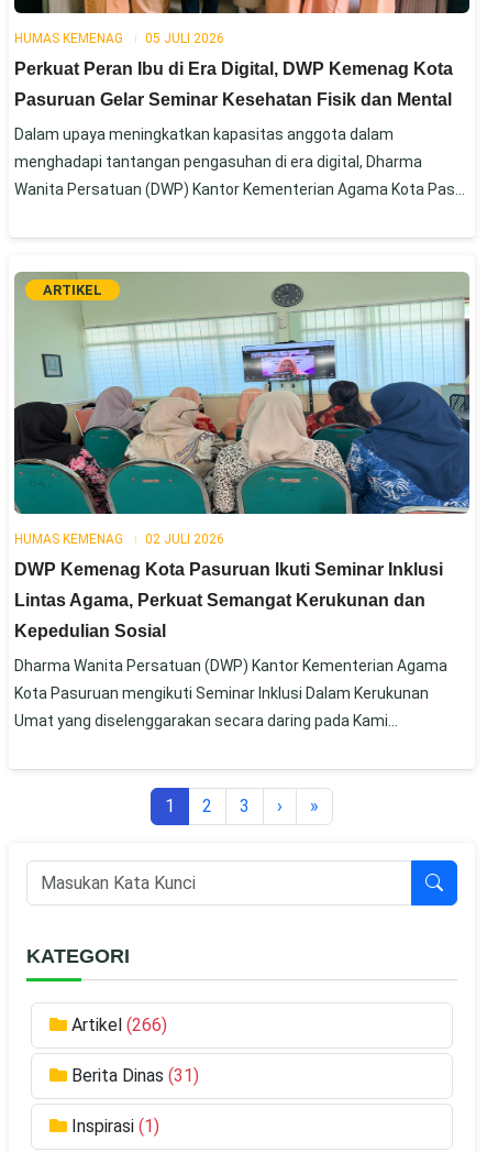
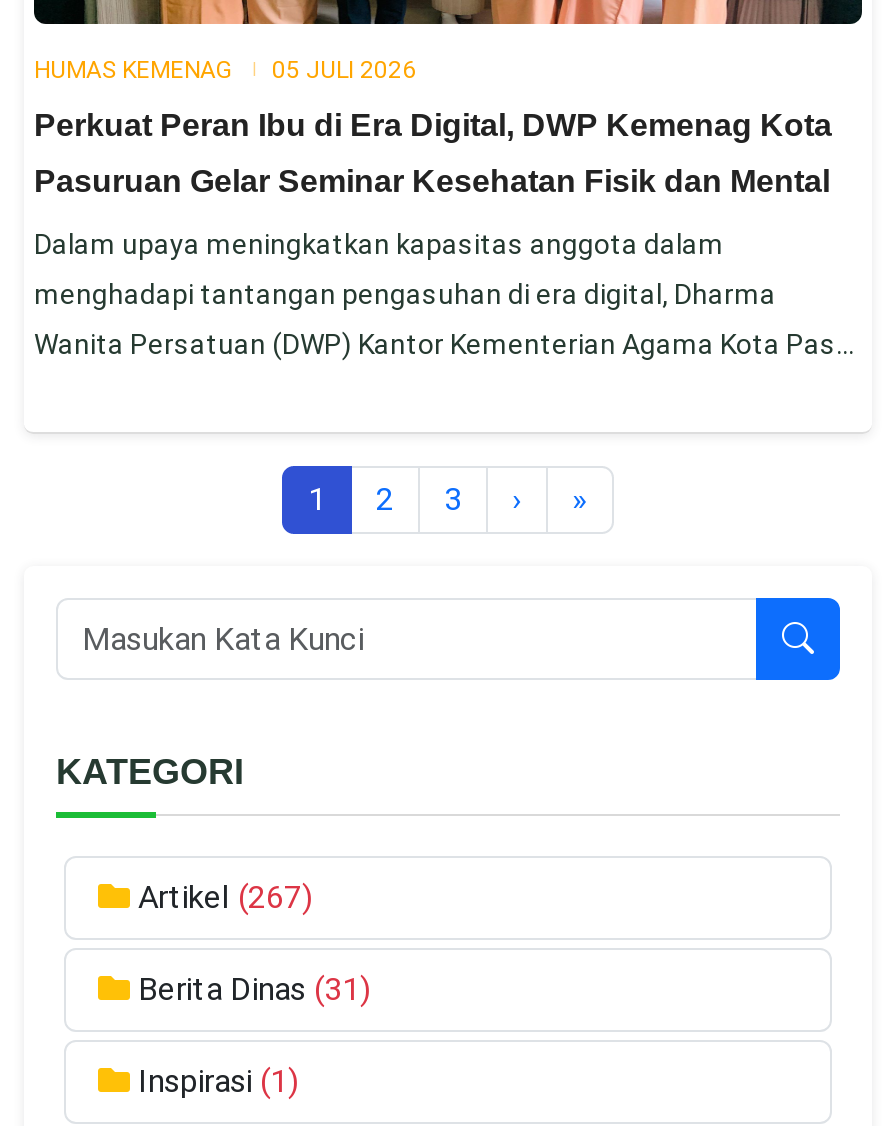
- [image]
- ARTIKEL

- HUMAS KEMENAG
- 02 JULI 2026
- DWP Kemenag Kota Pasuruan Ikuti Seminar Inklusi
- Lintas Agama, Perkuat Semangat Kerukunan dan
- Kepedulian Sosial
- Dharma Wanita Persatuan (DWP) Kantor Kementerian Agama
- Kota Pasuruan mengikuti Seminar Inklusi Dalam Kerukunan
- Umat yang diselenggarakan secara daring pada Kami...

- Artikel (266)
+ Artikel (267)
